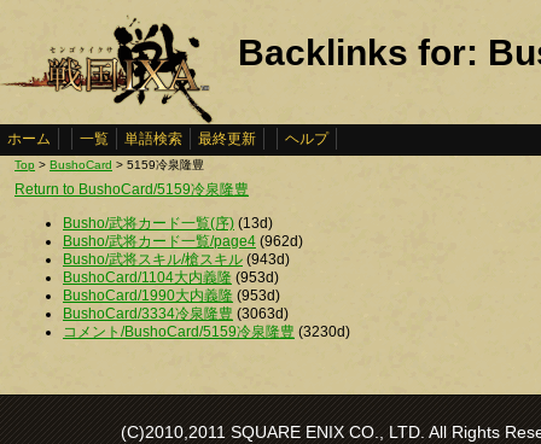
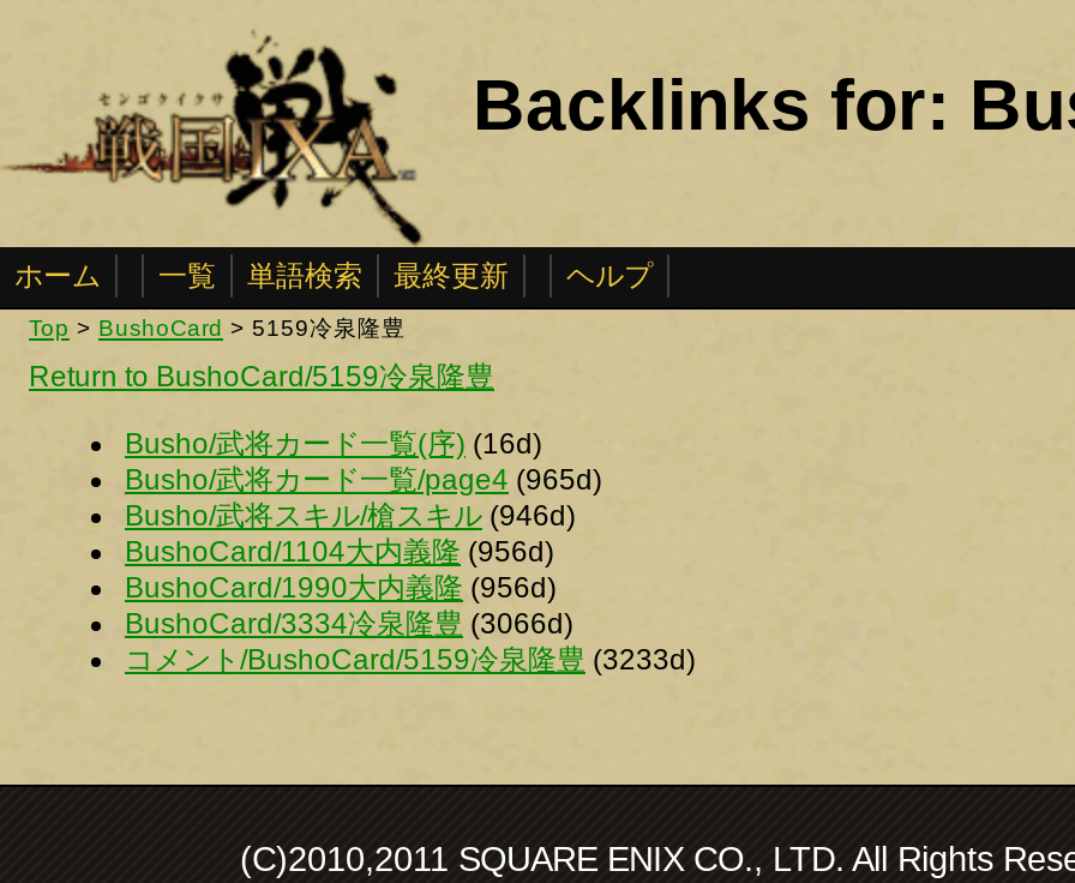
- Busho/武将カード一覧(序) (13d)
+ Busho/武将カード一覧(序) (16d)

- Busho/武将カード一覧/page4 (962d)
+ Busho/武将カード一覧/page4 (965d)

- Busho/武将スキル/槍スキル(943d)
+ Busho/武将スキル/槍スキル(946d)

- BushoCard/1104大内義隆(953d)
+ BushoCard/1104大内義隆(956d)

- BushoCard/1990大内義隆(953d)
+ BushoCard/1990大内義隆(956d)

- BushoCard/3334冷泉隆豊(3063d)
+ BushoCard/3334冷泉隆豊(3066d)

- コメント/BushoCard/5159冷泉隆豊(3230d)
+ コメント/BushoCard/5159冷泉隆豊(3233d)
